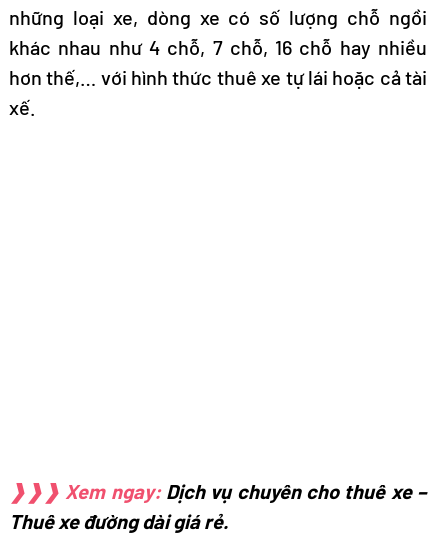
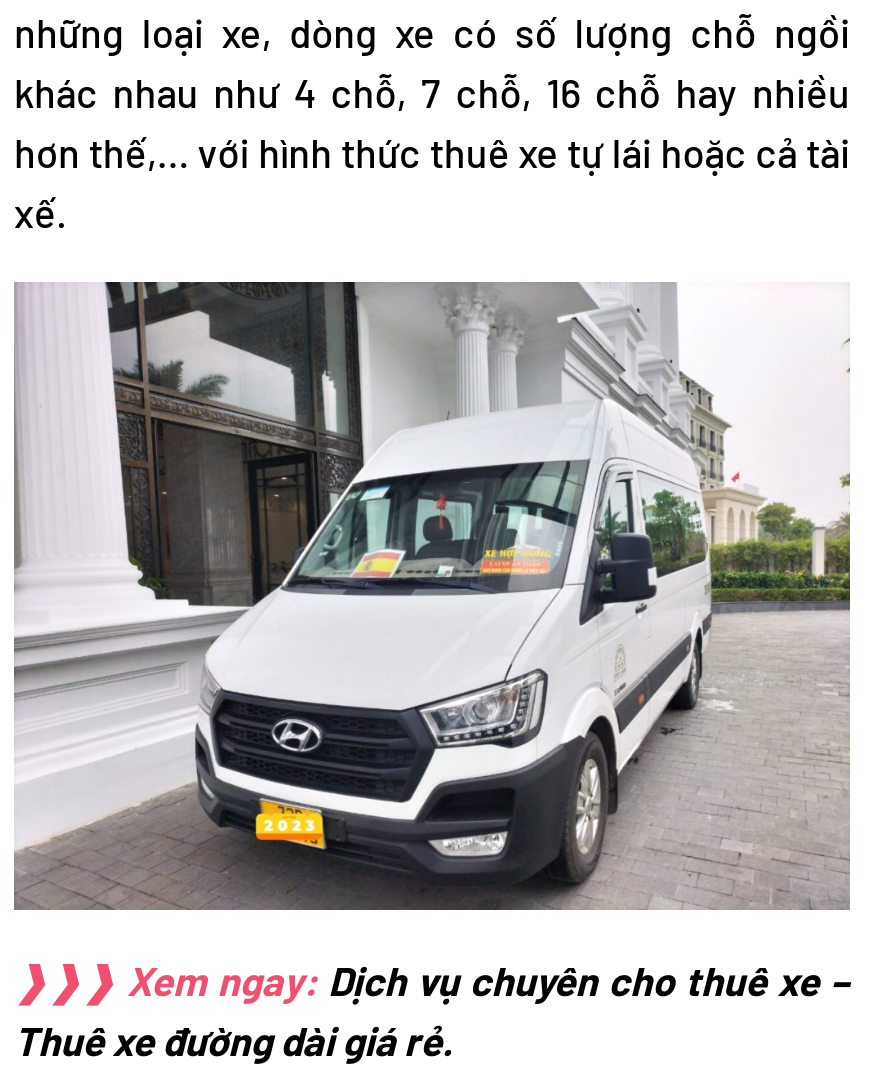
+ [image]
